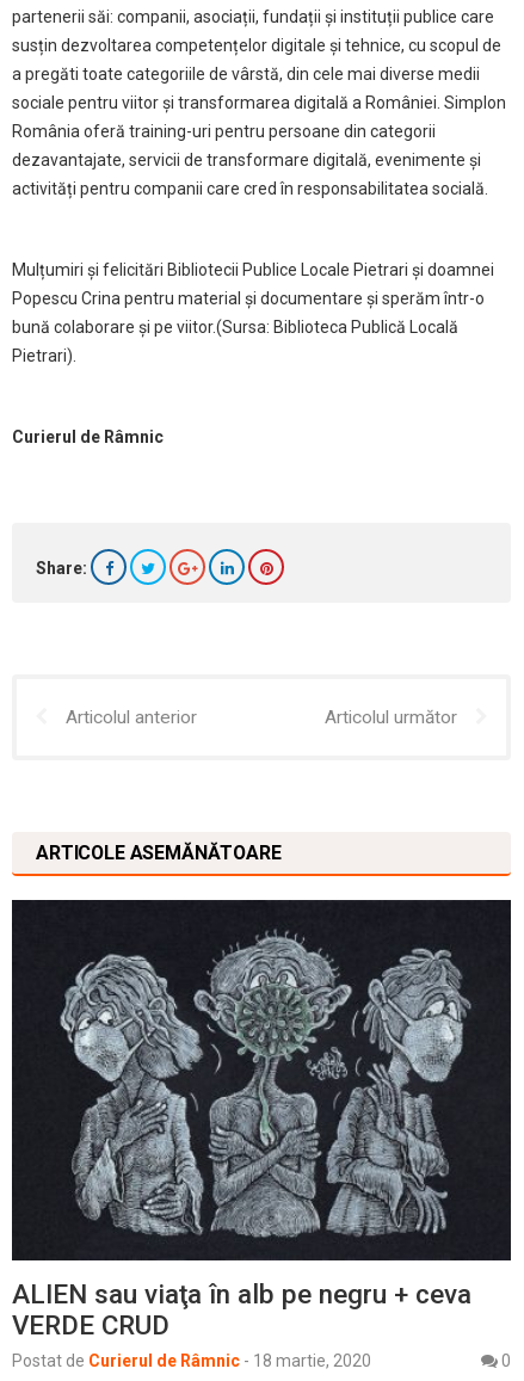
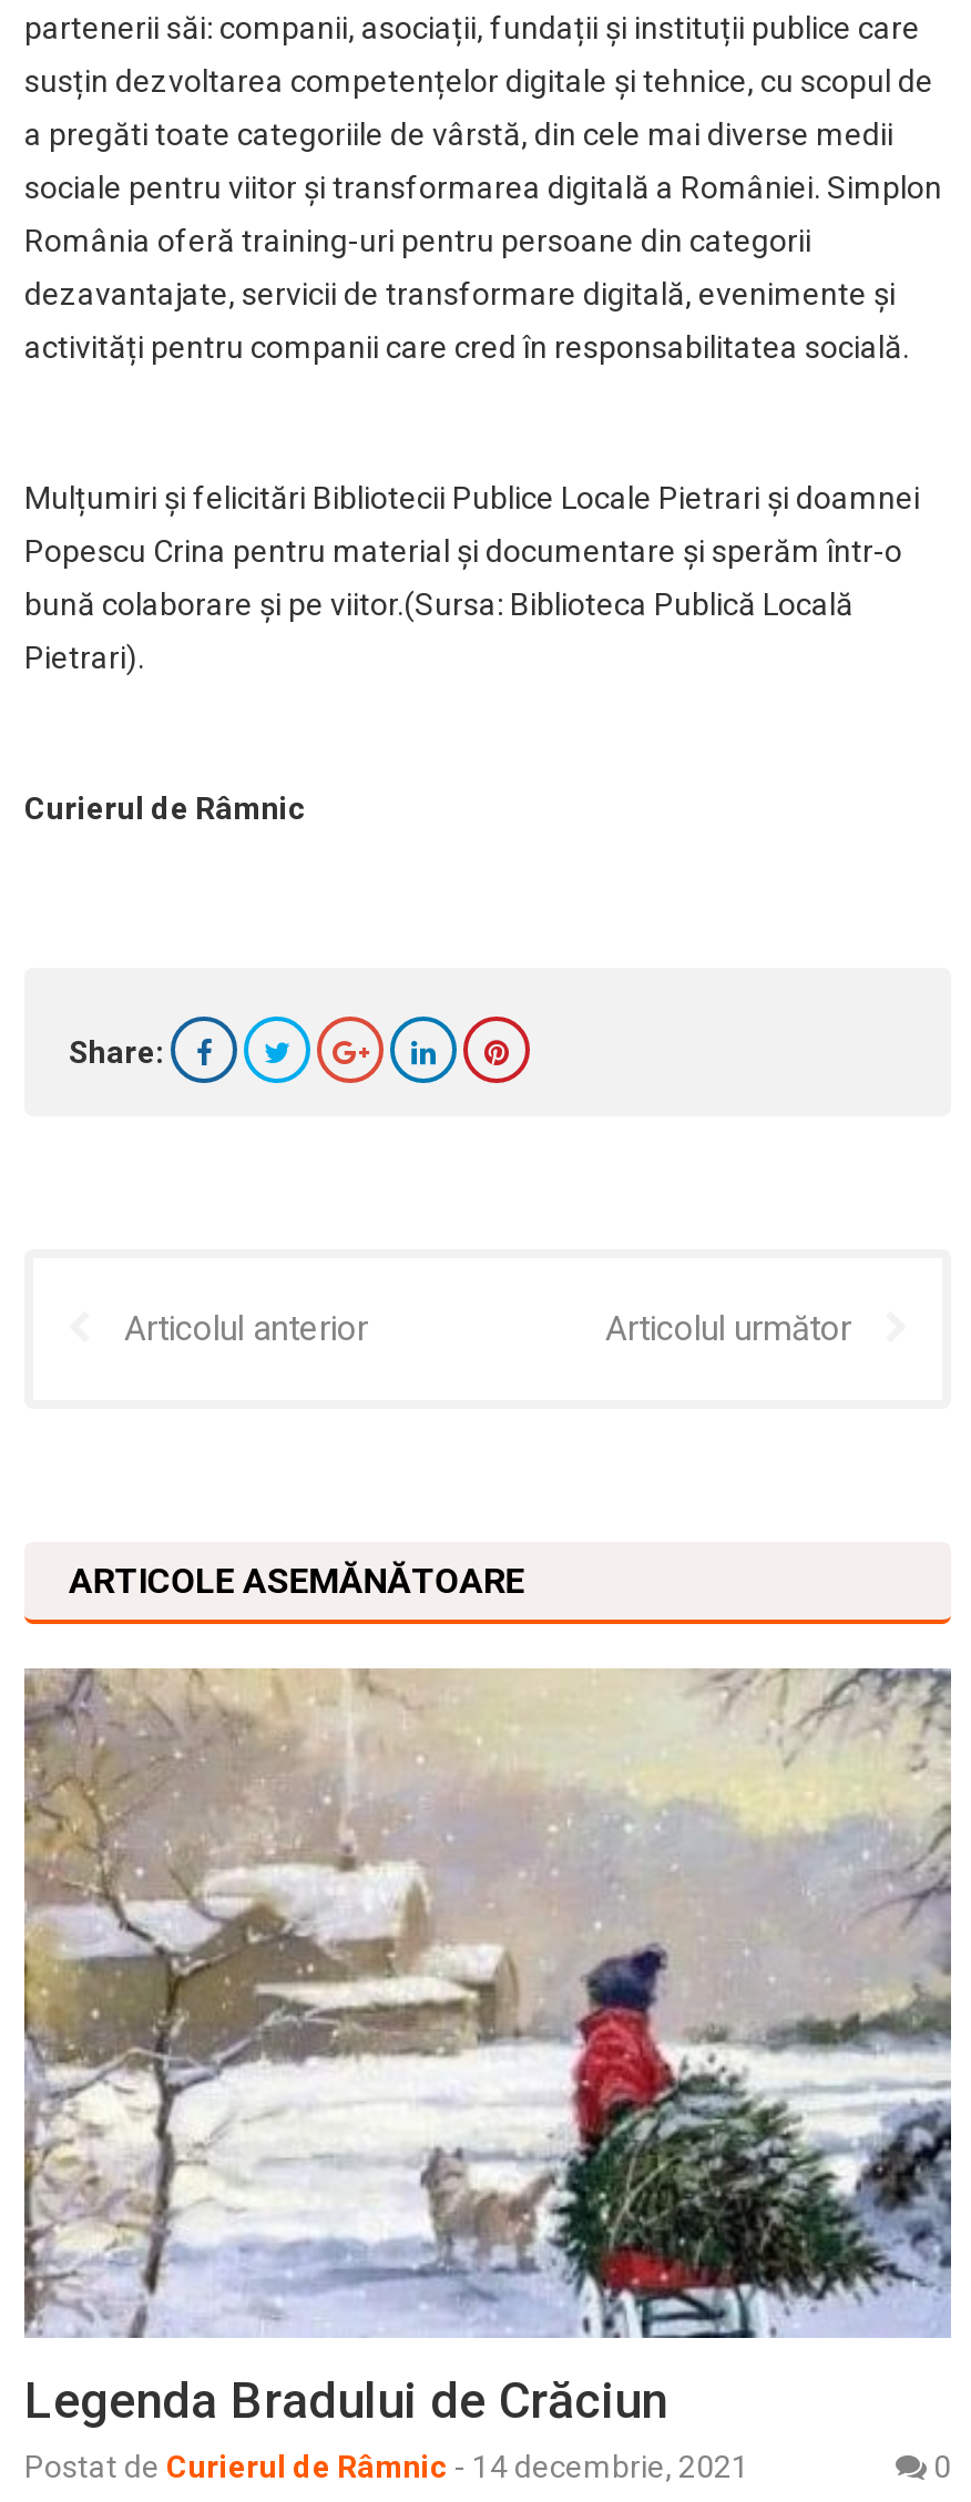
- [image]
- ALIEN sau viaţa în alb pe negru + ceva
- VERDE CRUD
- Postat de Curierul de Râmnic - 18 martie, 2020
+ [image]
+ Legenda Bradului de Crăciun
+ Postat de Curierul de Râmnic - 14 decembrie, 2021
